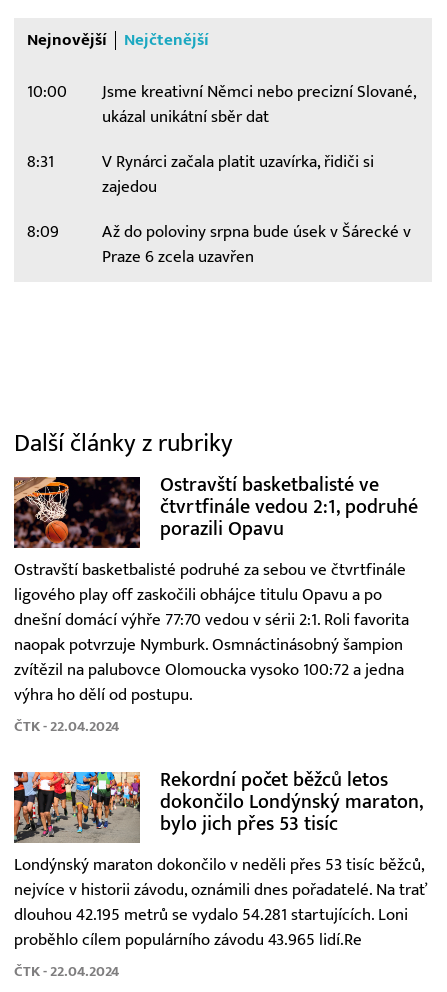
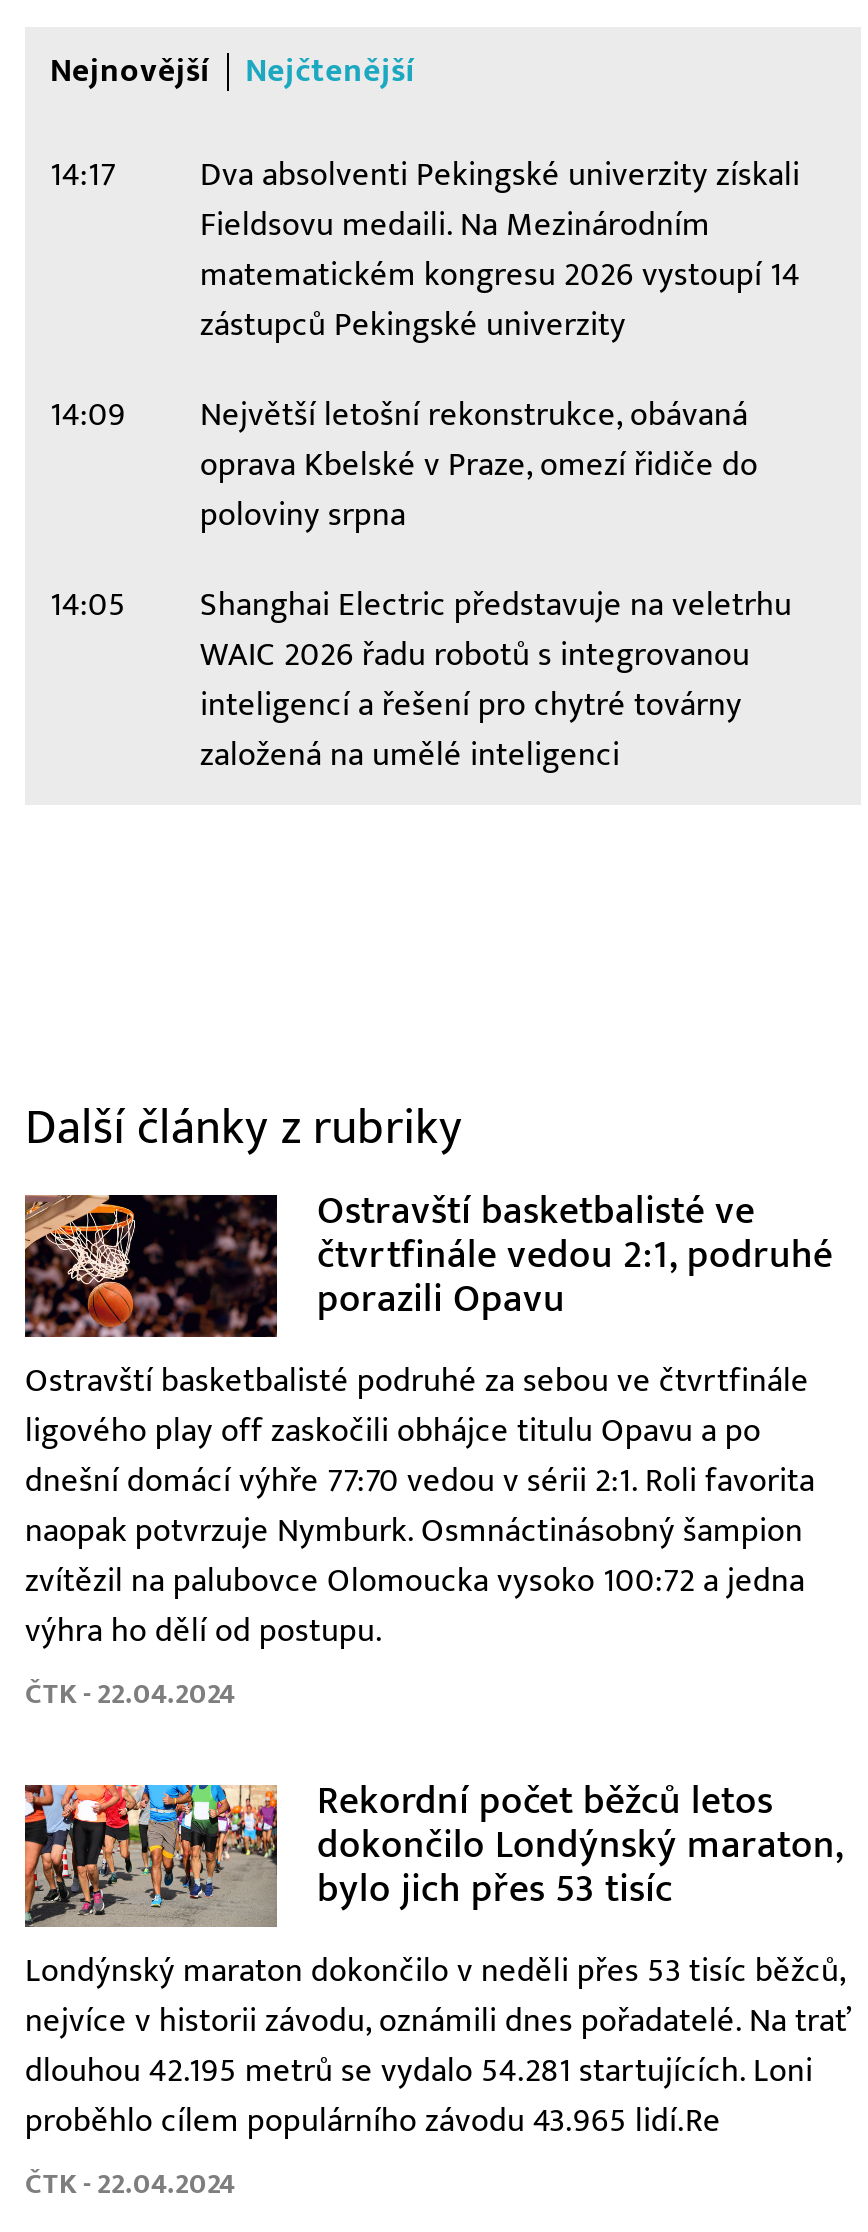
- 10:00
- Jsme kreativní Němci nebo precizní Slované,
- ukázal unikátní sběr dat
+ 14:17
+ Dva absolventi Pekingské univerzity získali
+ Fieldsovu medaili. Na Mezinárodním
+ matematickém kongresu 2026 vystoupí 14
+ zástupců Pekingské univerzity

- 8:31
- V Rynárci začala platit uzavírka, řidiči si
- zajedou
+ 14:09
+ Největší letošní rekonstrukce, obávaná
+ oprava Kbelské v Praze, omezí řidiče do
+ poloviny srpna

- 8:09
- Až do poloviny srpna bude úsek v Šárecké v
- Praze 6 zcela uzavřen
+ 14:05
+ Shanghai Electric představuje na veletrhu
+ WAIC 2026 řadu robotů s integrovanou
+ inteligencí a řešení pro chytré továrny
+ založená na umělé inteligenci
